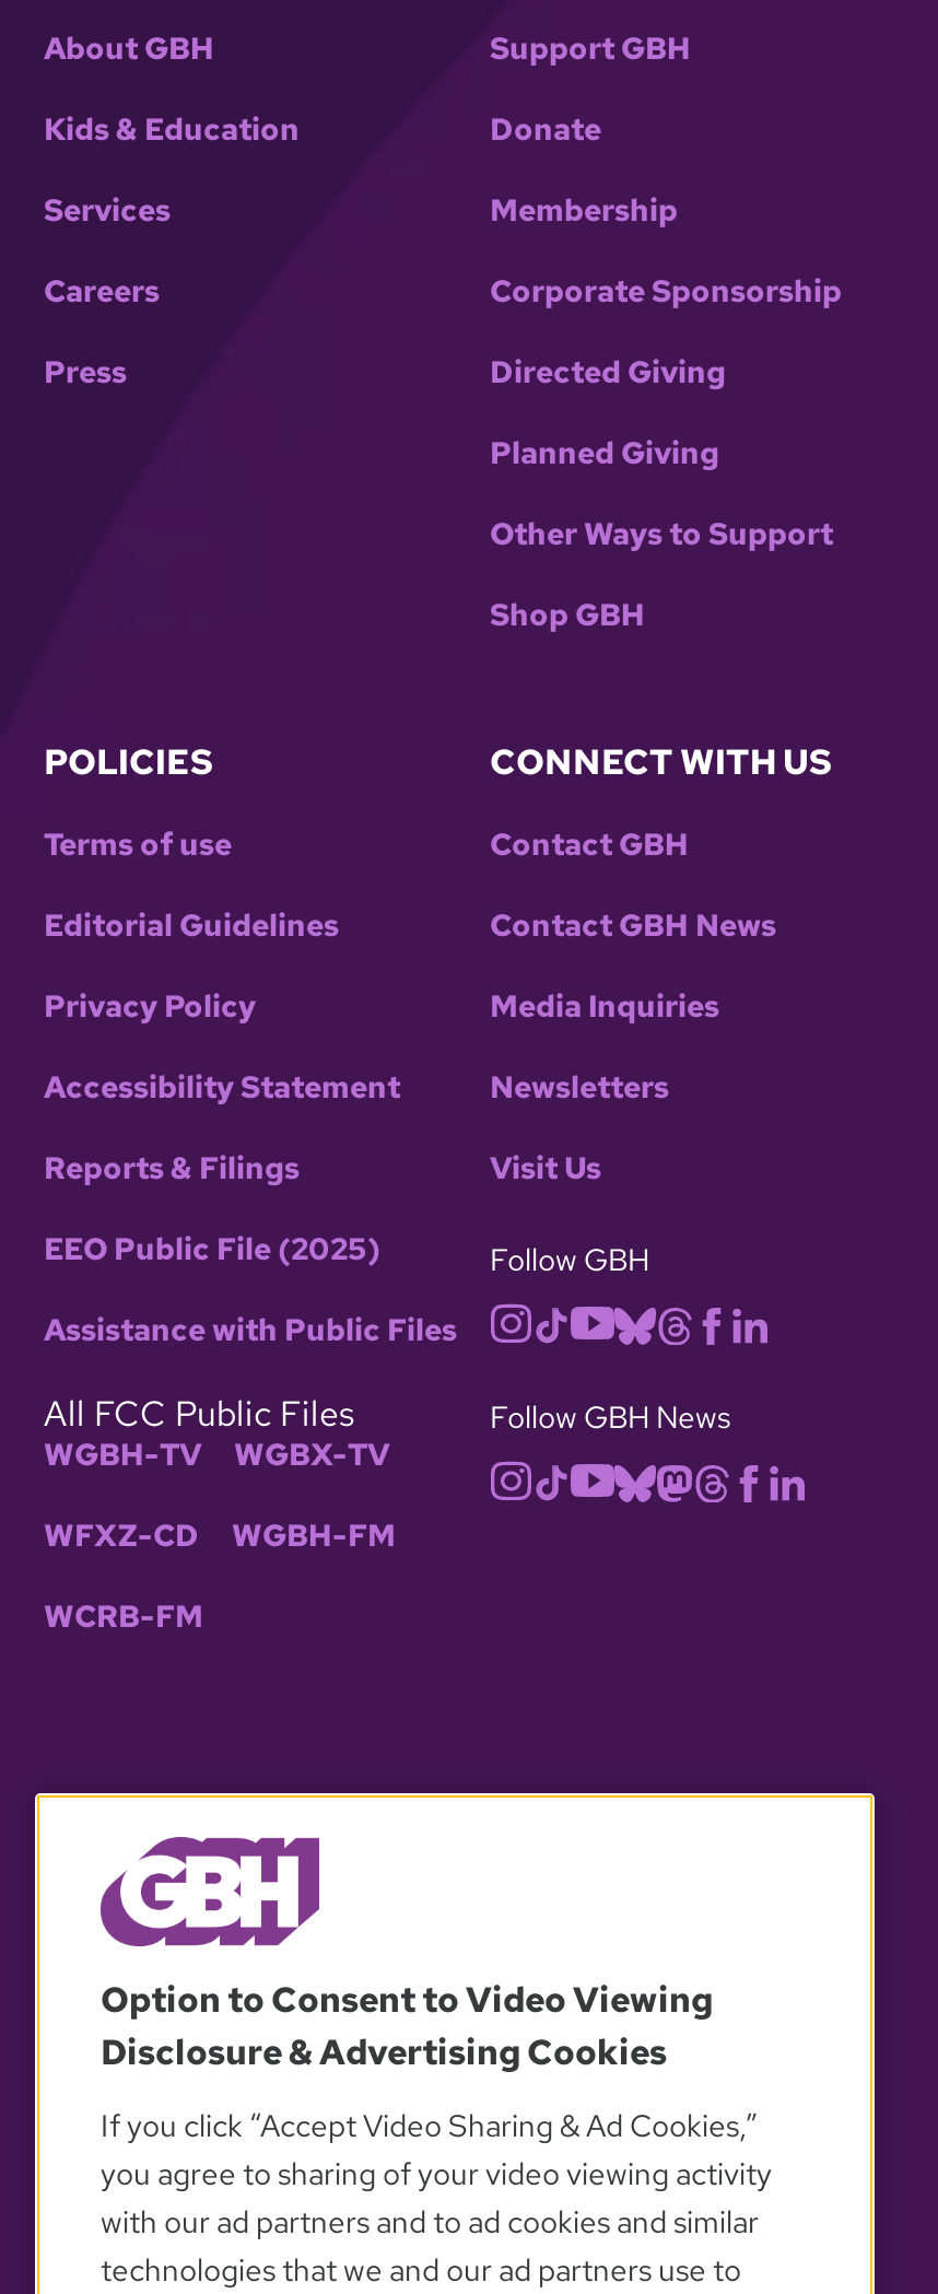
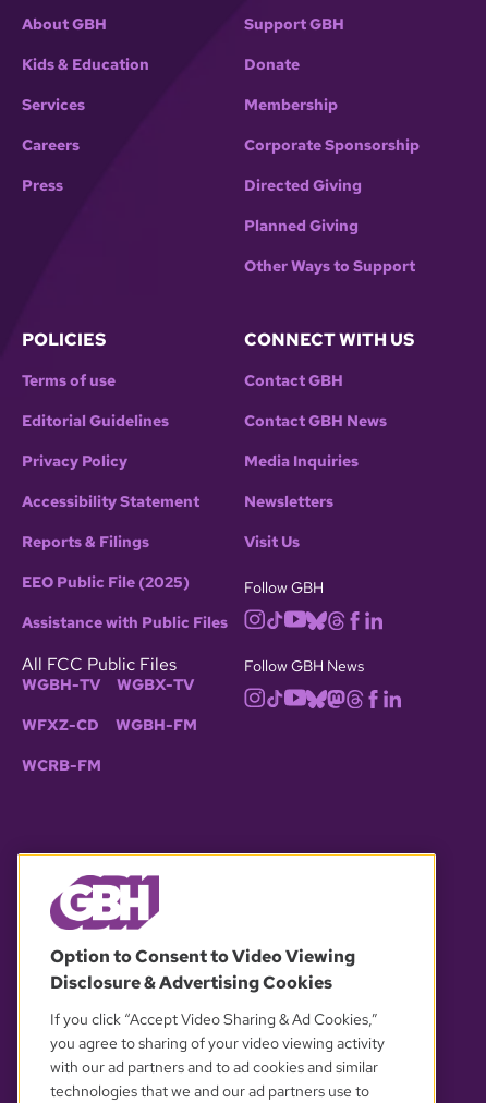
- Shop GBH
